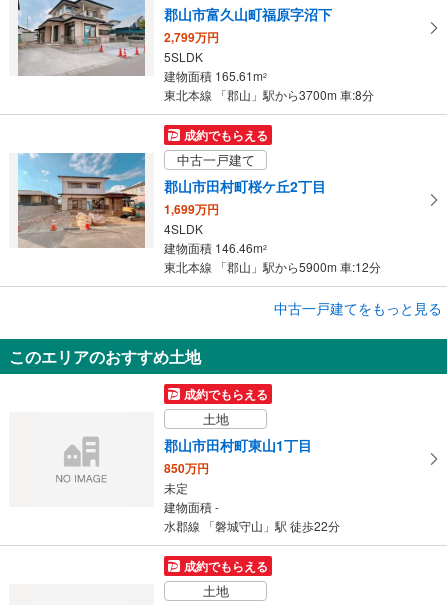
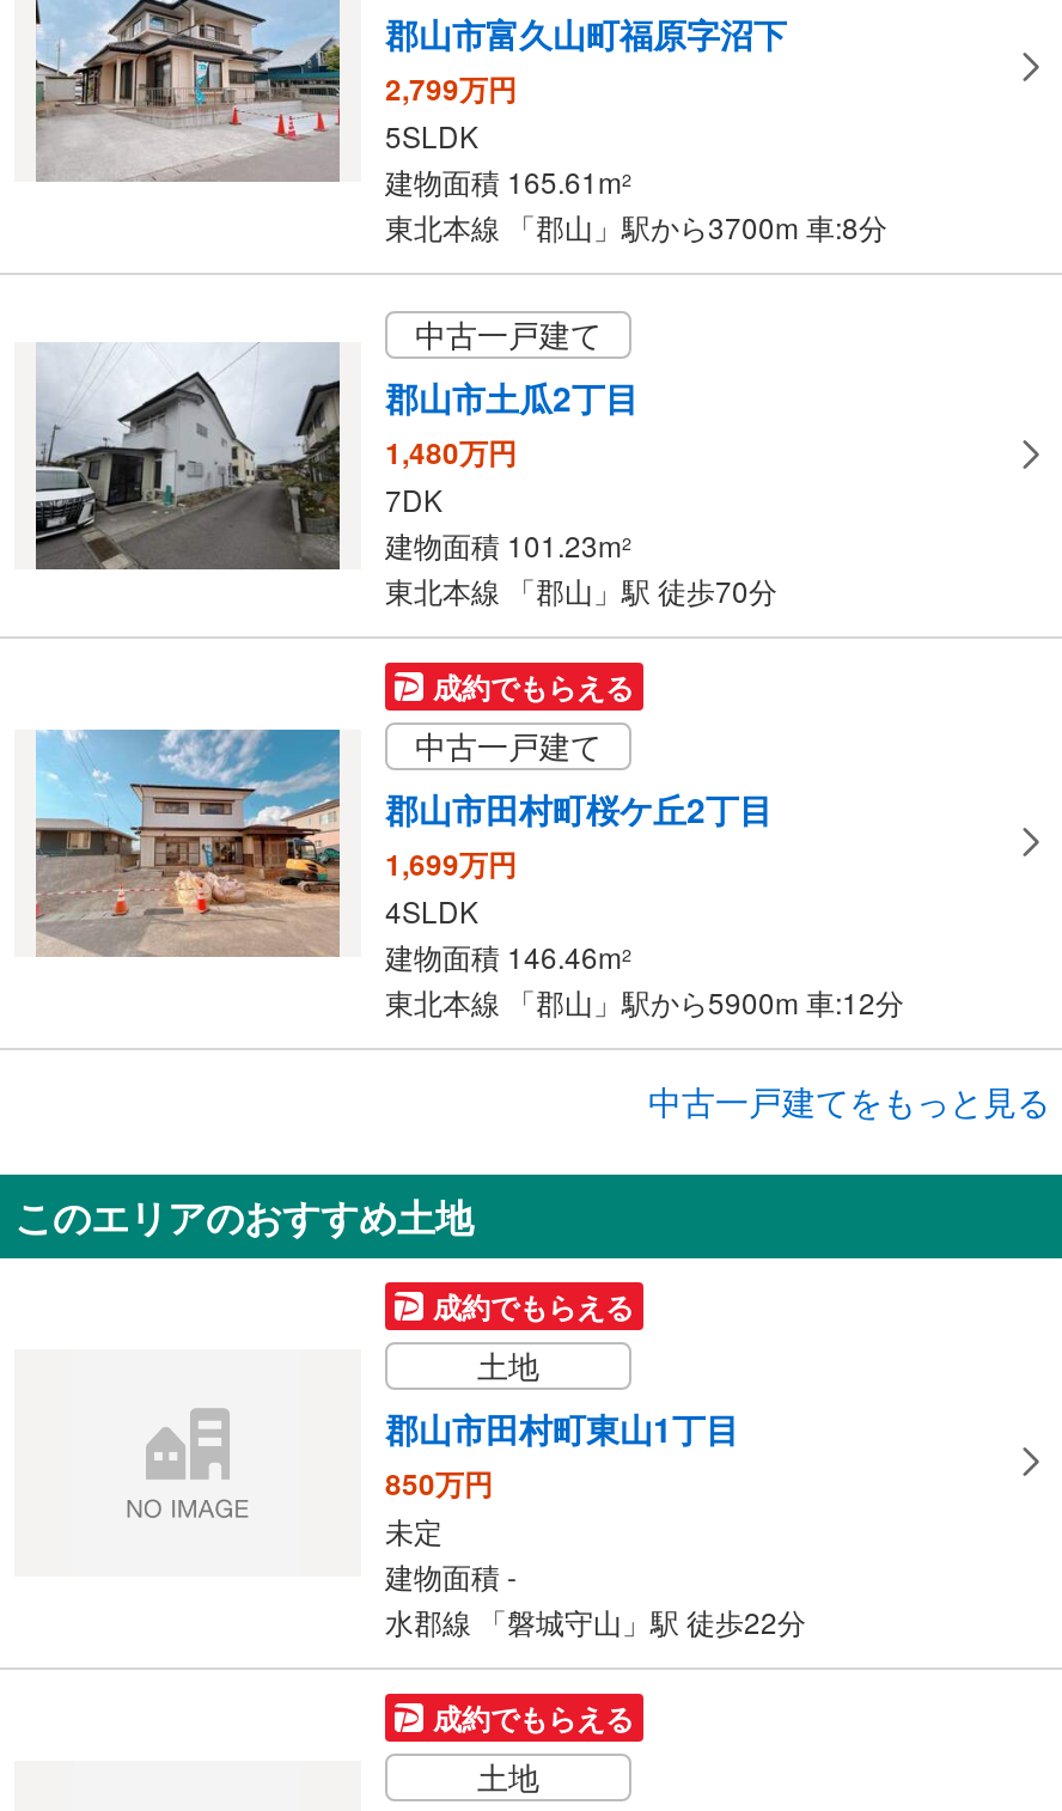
+ [image]
+ 中古一戸建て
+ 郡山市土瓜2丁目
+ 1,480万円
+ 7DK
+ 建物面積 101.23m2
+ 東北本線 「郡山」駅 徒歩70分
